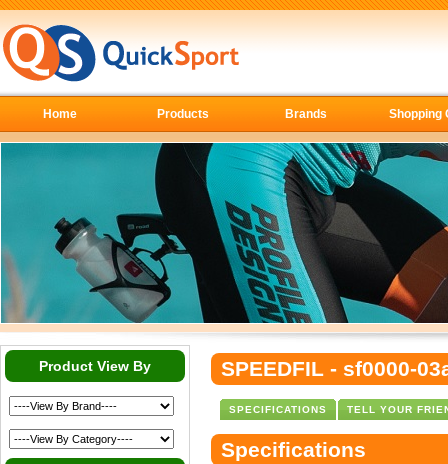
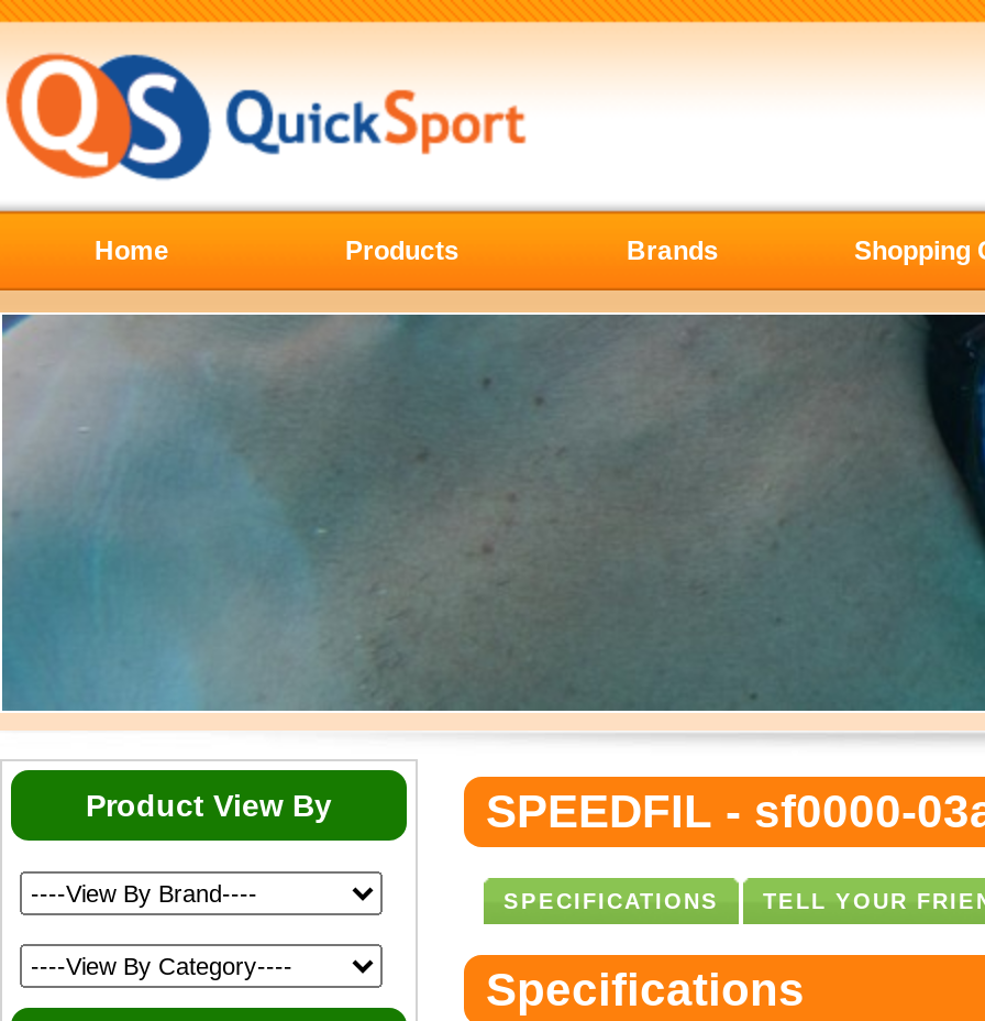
- [image]
+ [image]
